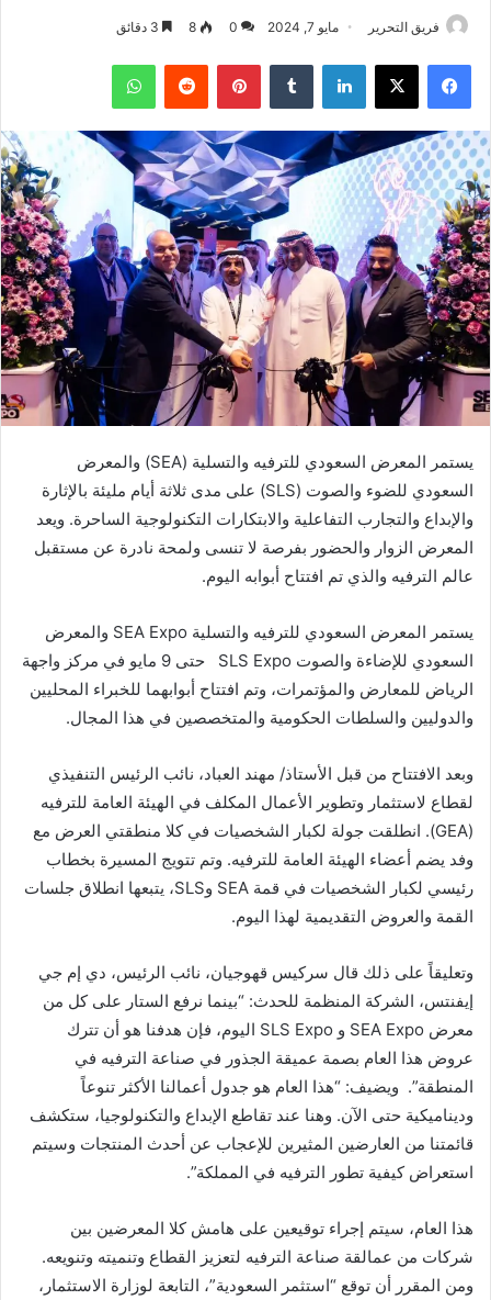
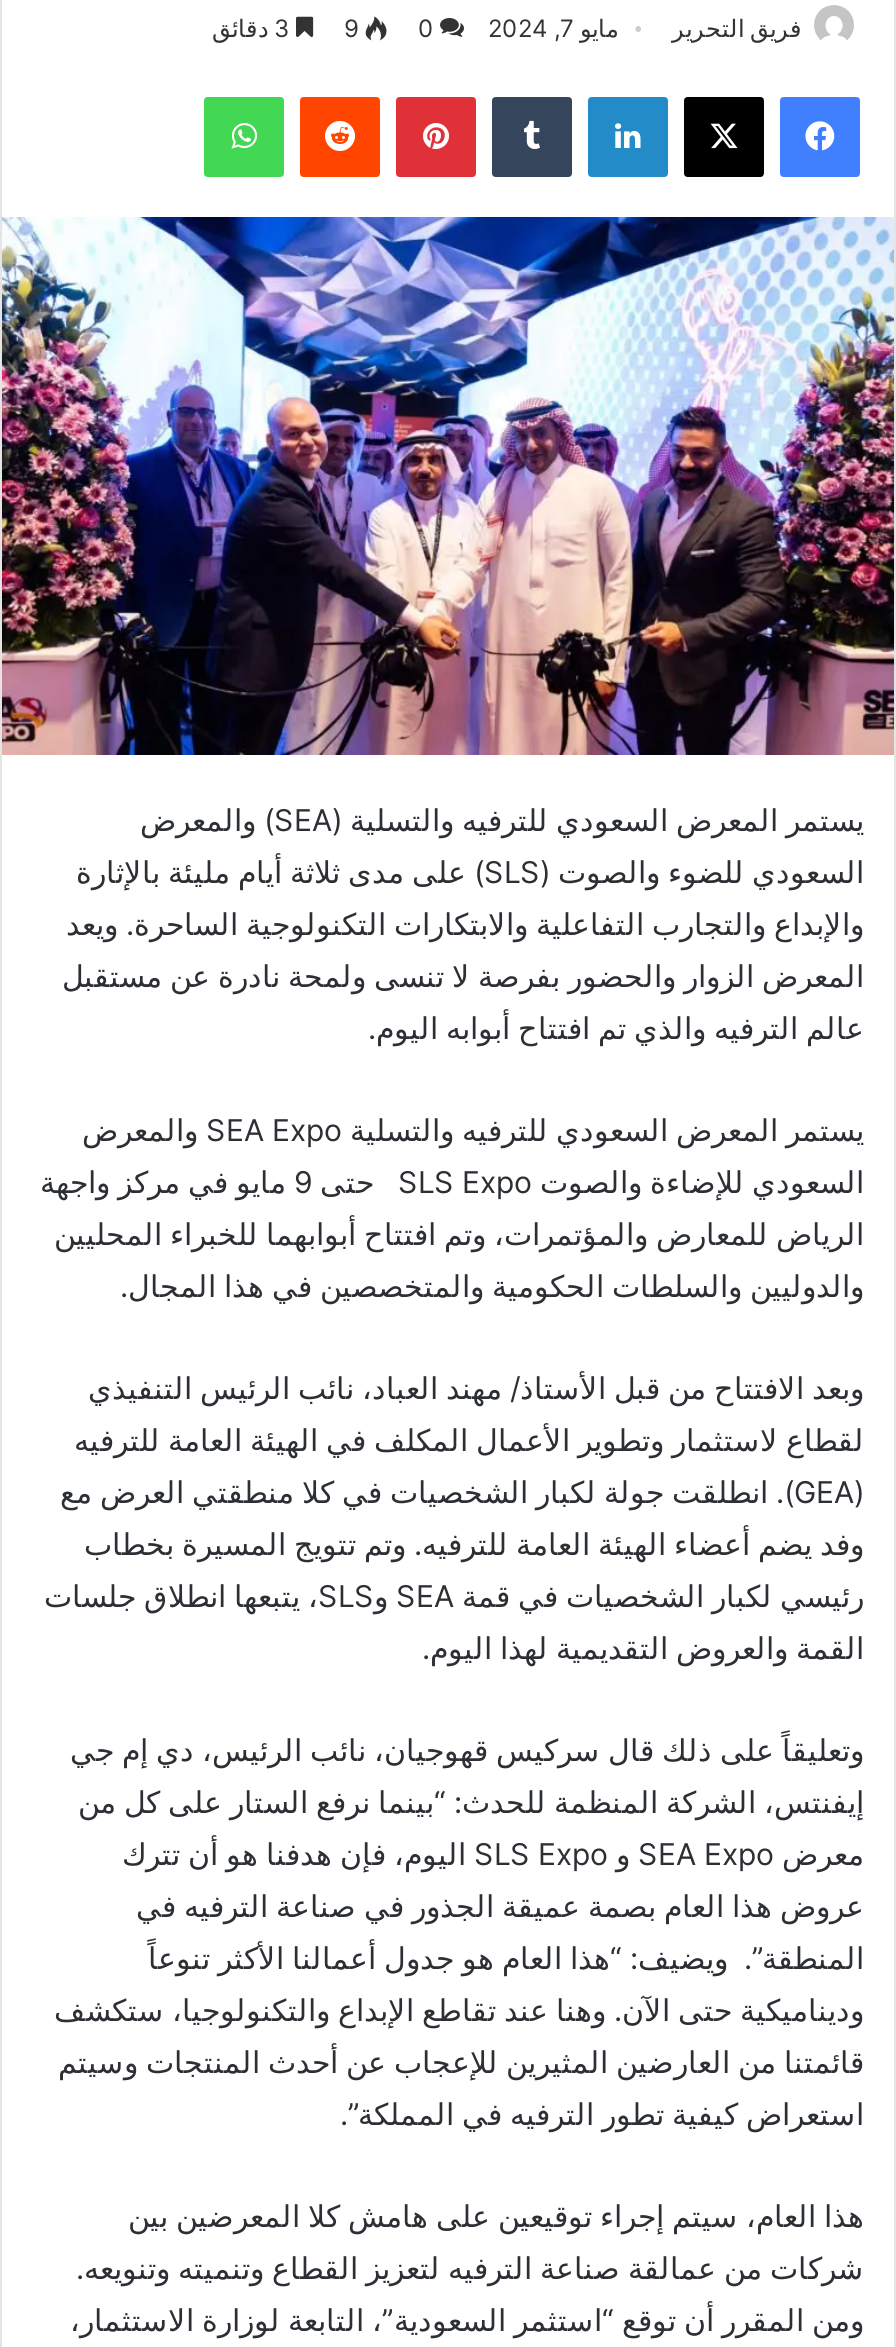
- 8
+ 9
